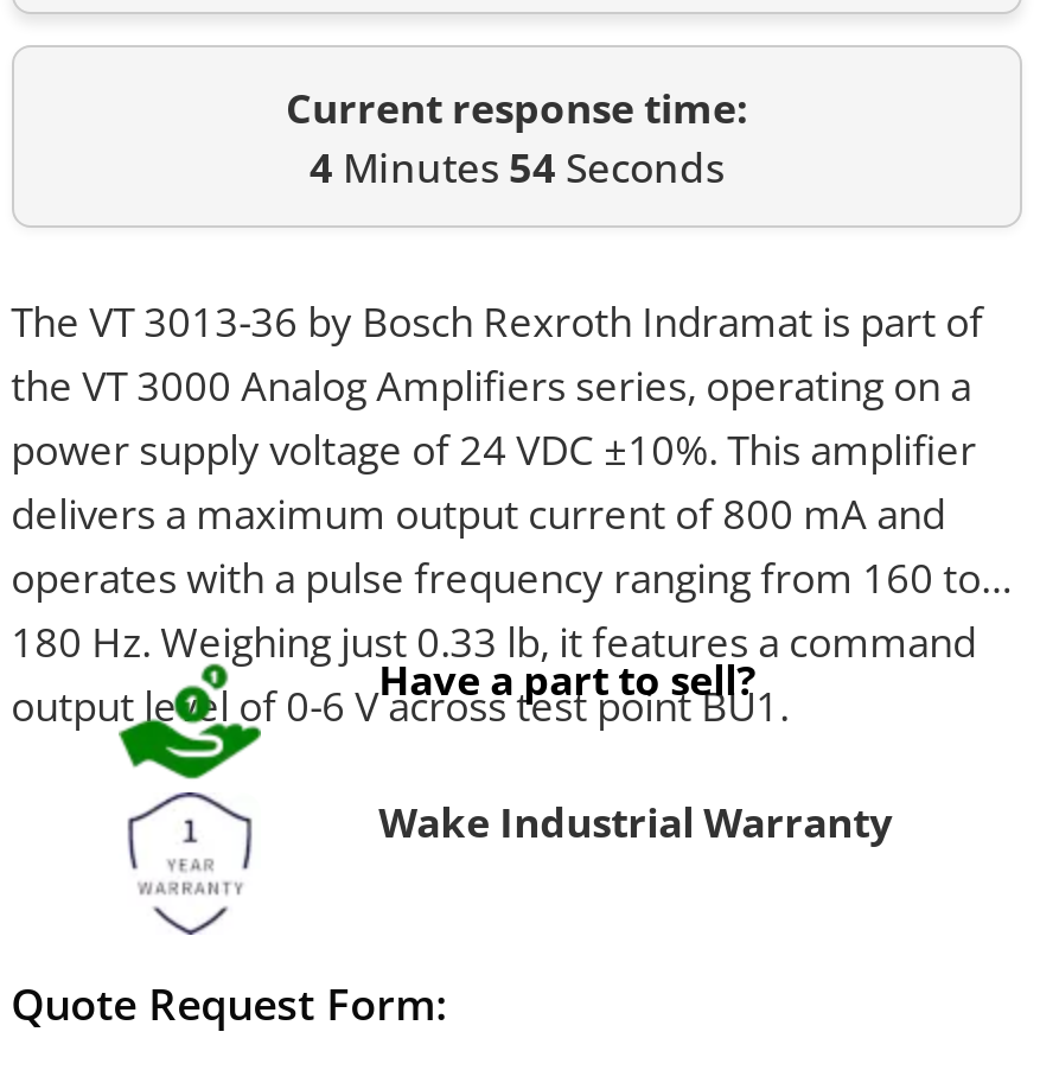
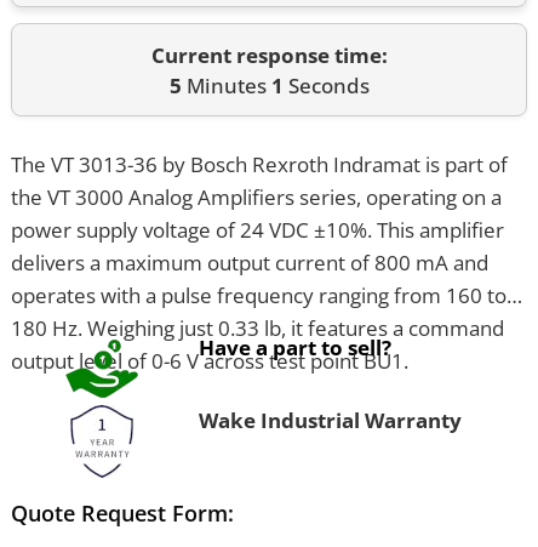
- 4 Minutes 54 Seconds
+ 5 Minutes 1 Seconds
